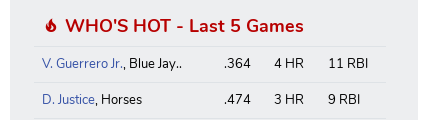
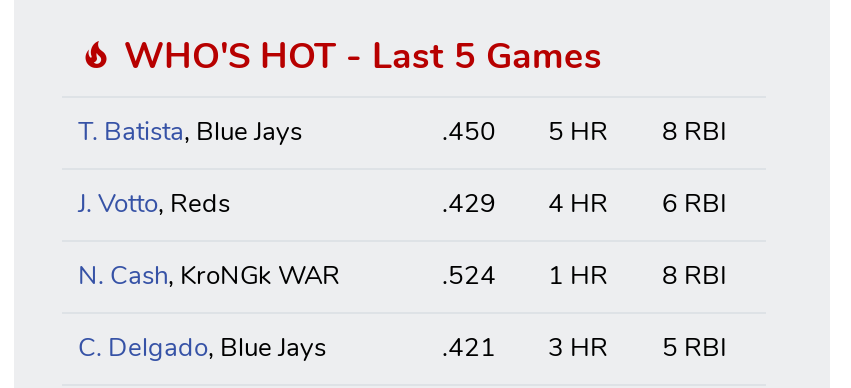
- V. Guerrero Jr., Blue Jay..
- .364
+ T. Batista, Blue Jays
+ .450
+ 5 HR
+ 8 RBI
+ J. Votto, Reds
+ .429

- 11 RBI
- D. Justice, Horses
- .474
+ 6 RBI
+ N. Cash, KroNGk WAR
+ .524
+ 1 HR
+ 8 RBI
+ C. Delgado, Blue Jays
+ .421

- 9 RBI
+ 5 RBI
